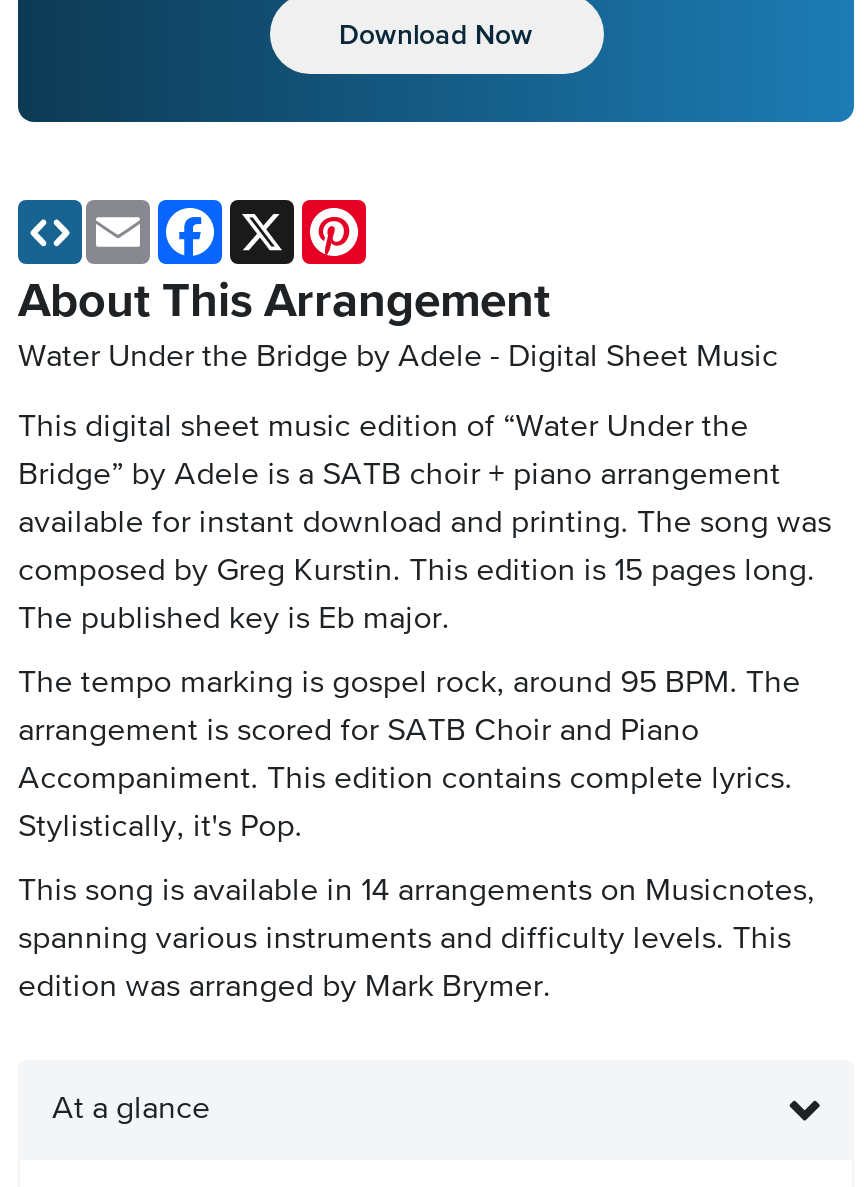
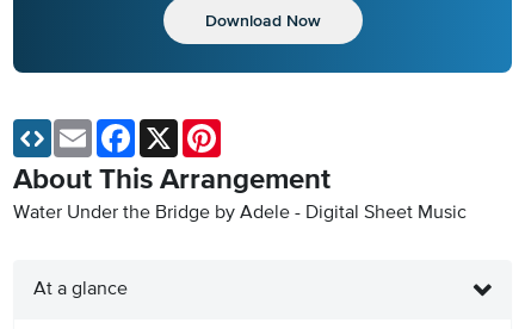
- This digital sheet music edition of “Water Under the
- Bridge” by Adele is a SATB choir + piano arrangement
- available for instant download and printing. The song was
- composed by Greg Kurstin. This edition is 15 pages long.
- The published key is Eb major.
- The tempo marking is gospel rock, around 95 BPM. The
- arrangement is scored for SATB Choir and Piano
- Accompaniment. This edition contains complete lyrics.
- Stylistically, it's Pop.
- This song is available in 14 arrangements on Musicnotes,
- spanning various instruments and difficulty levels. This
- edition was arranged by Mark Brymer.
